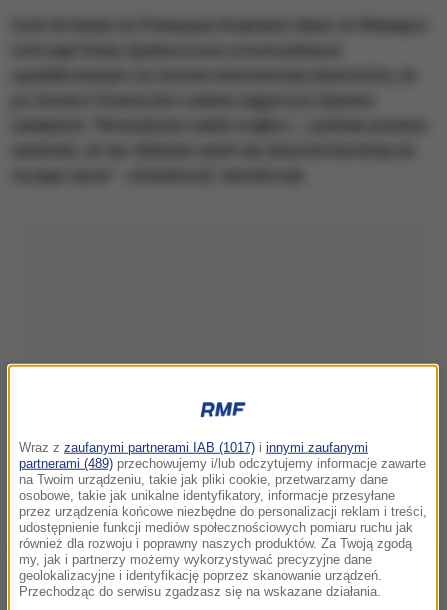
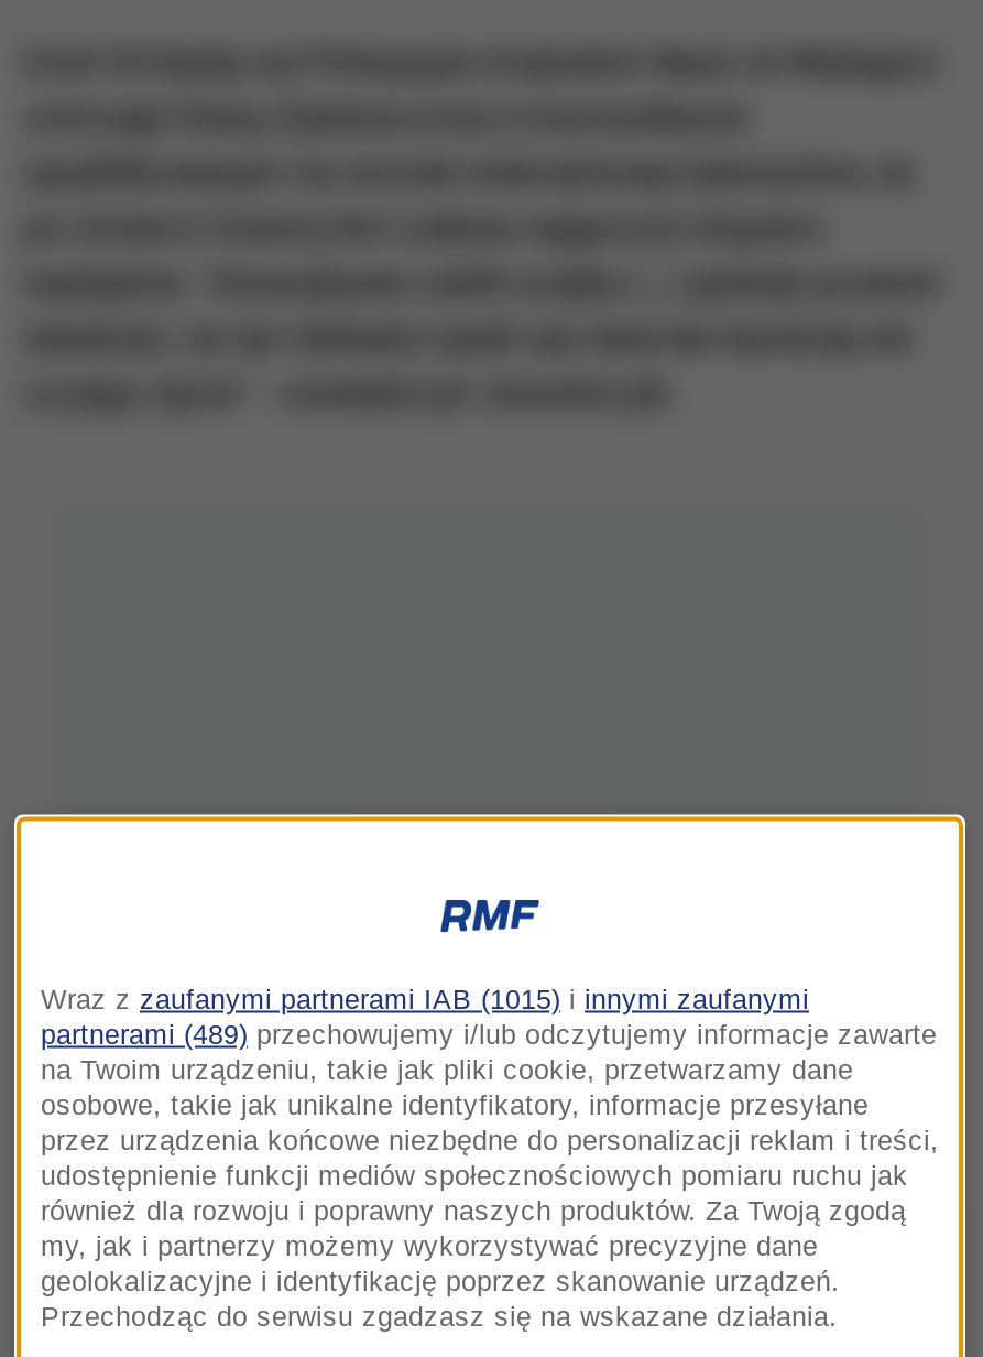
- Wraz z zaufanymi partnerami IAB (1017) i innymi zaufanymi
+ Wraz z zaufanymi partnerami IAB (1015) i innymi zaufanymi
